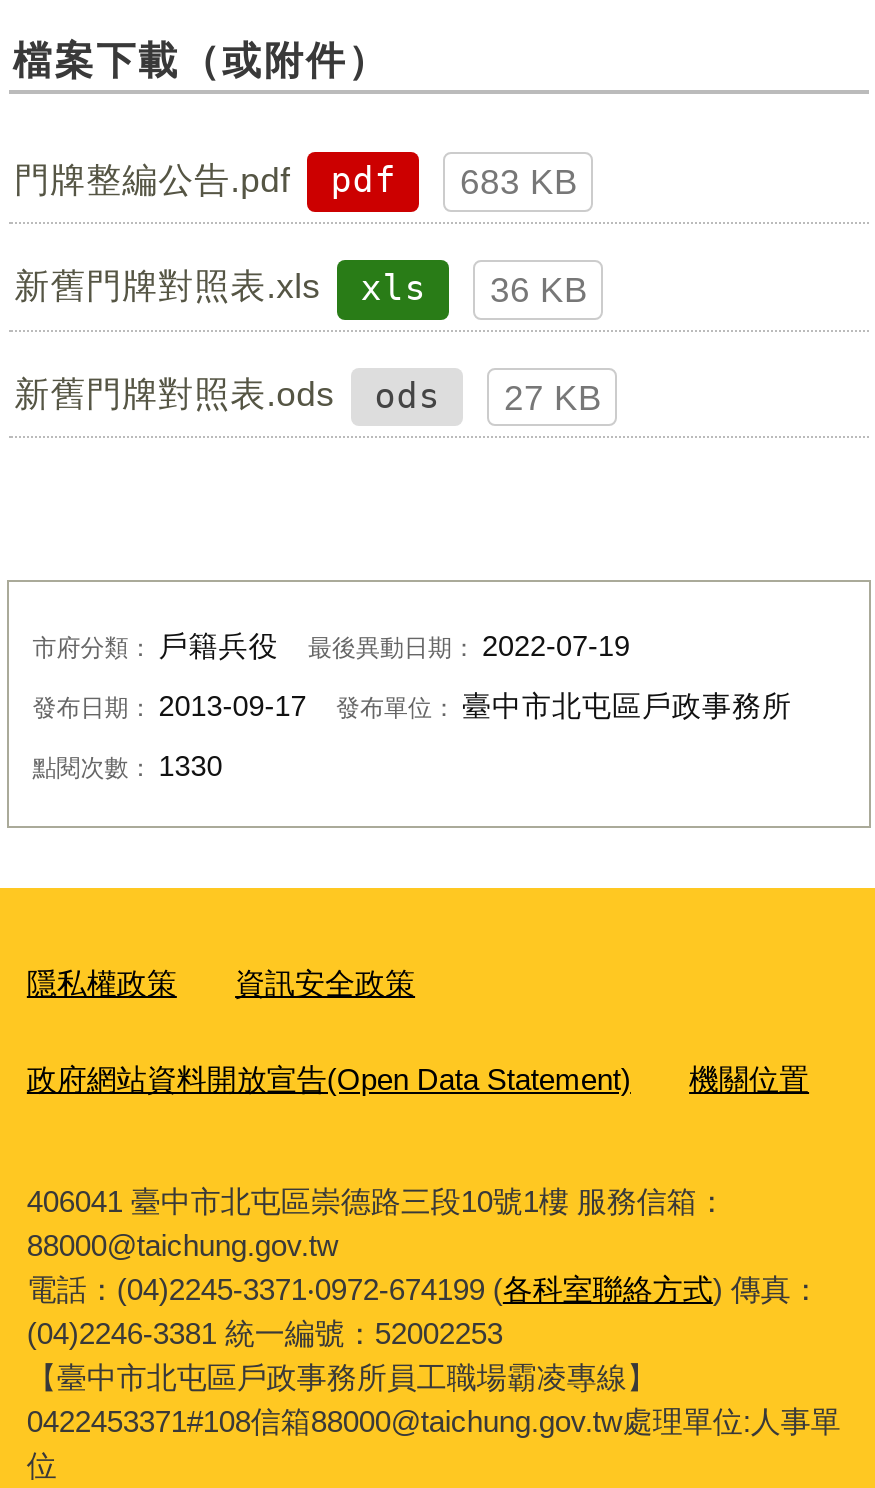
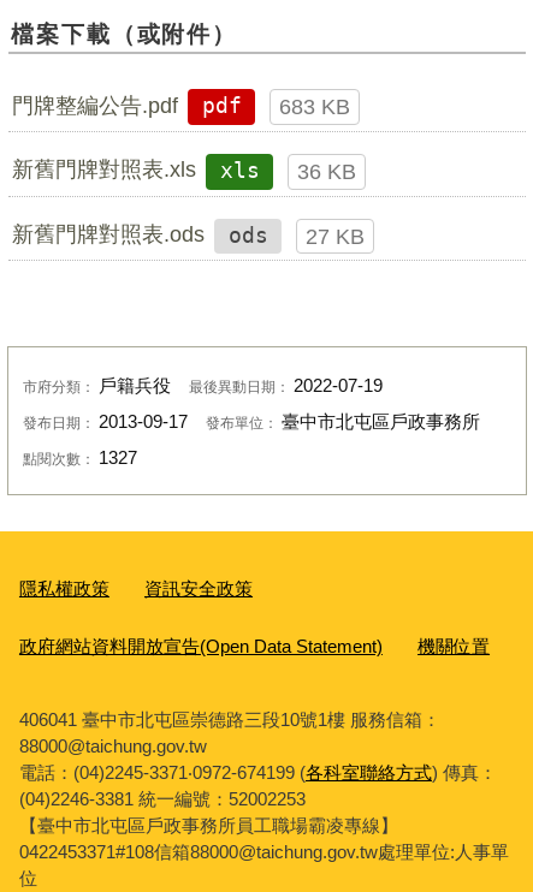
- 點閱次數：1330
+ 點閱次數：1327
